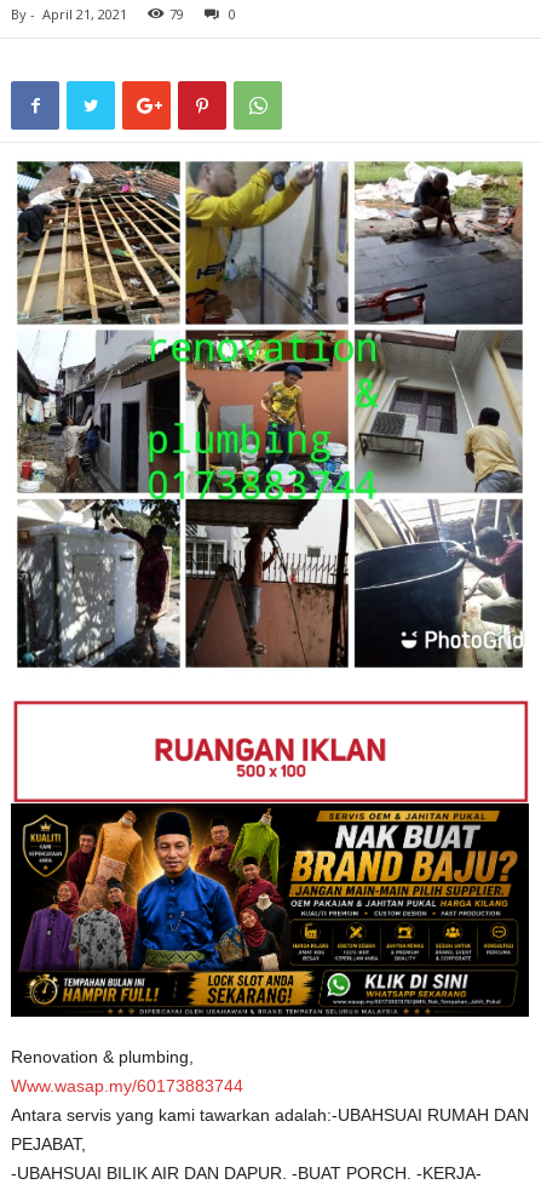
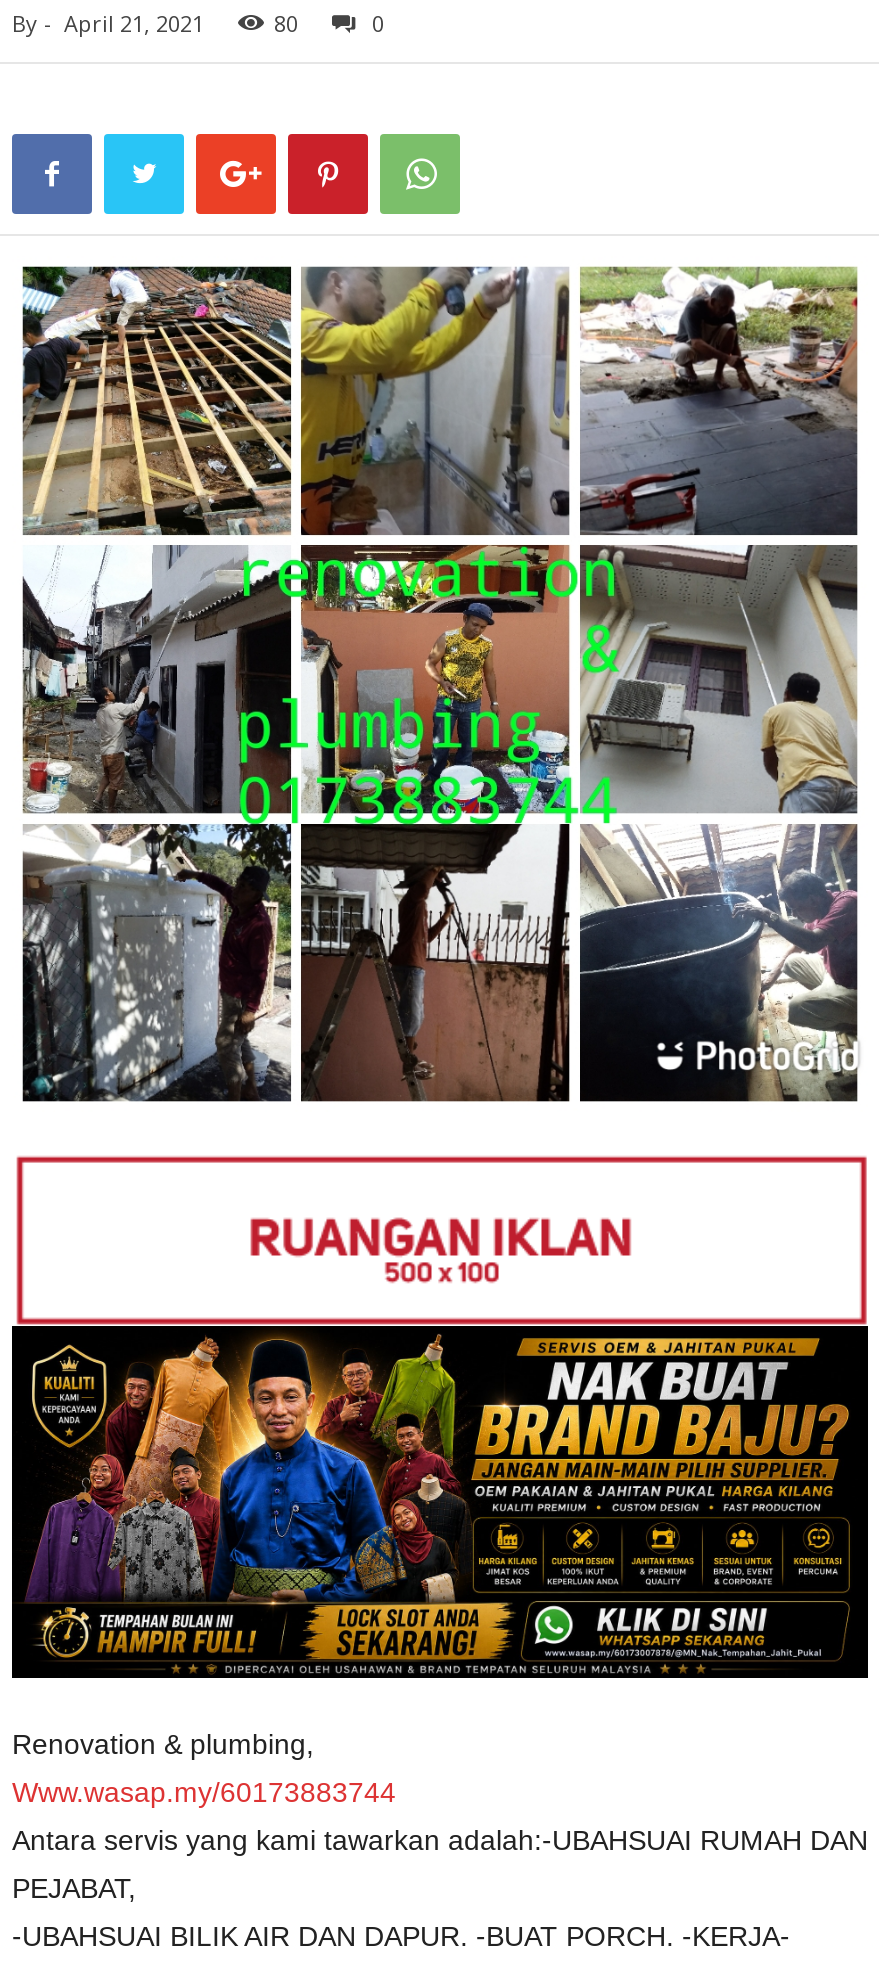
- 79
+ 80
